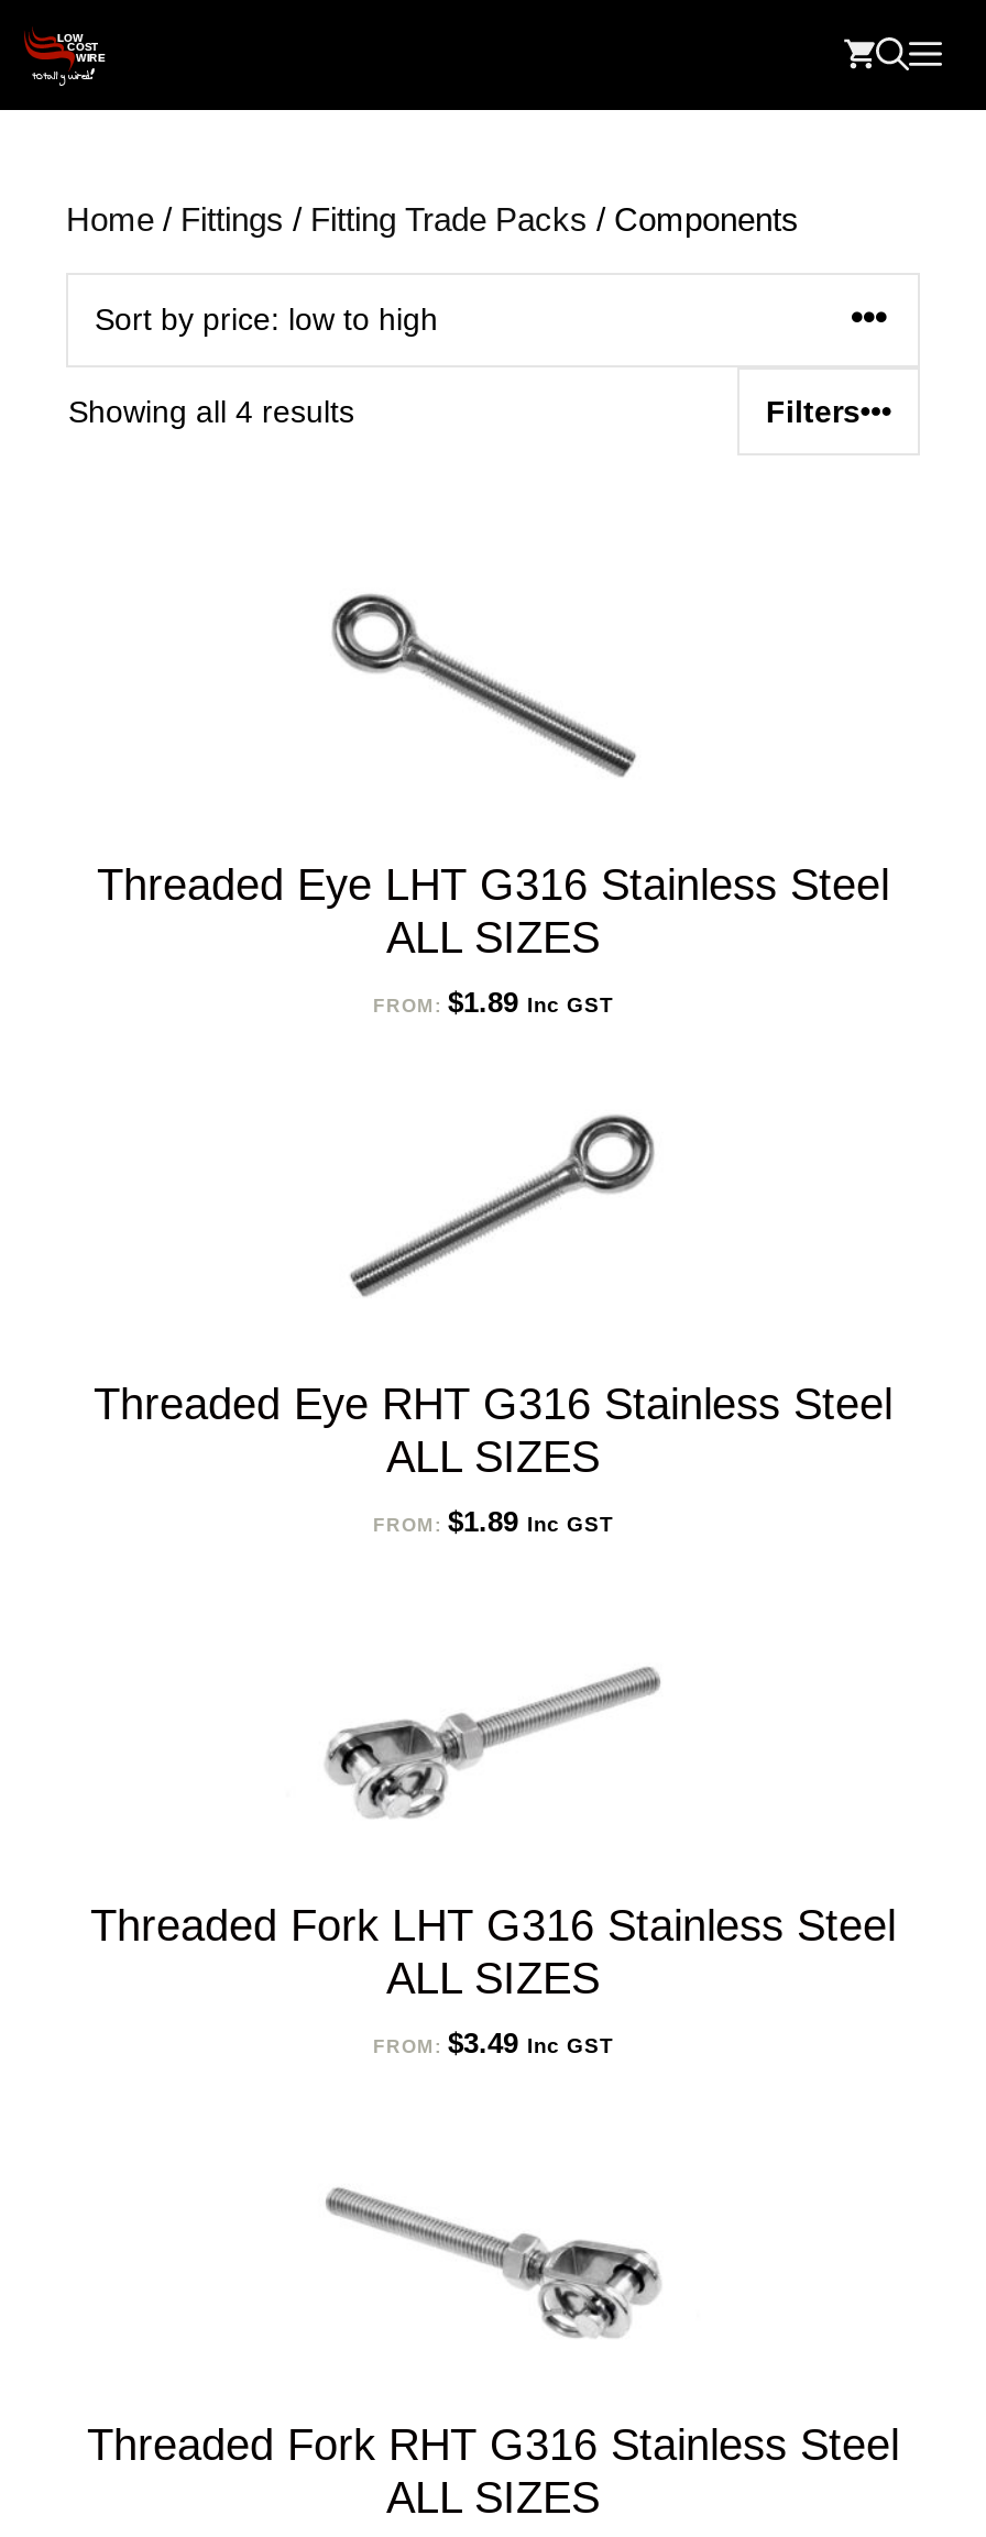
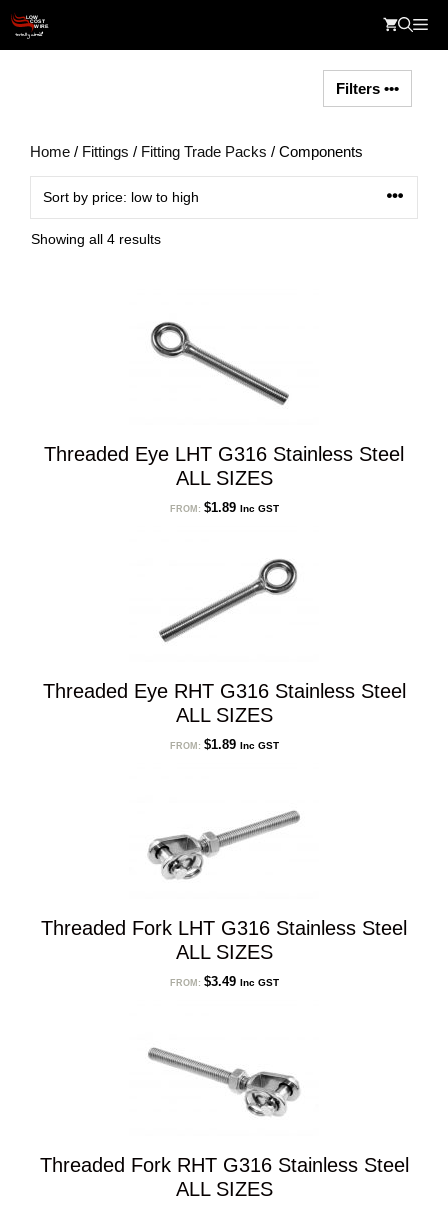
+ Filters •••

- Filters
